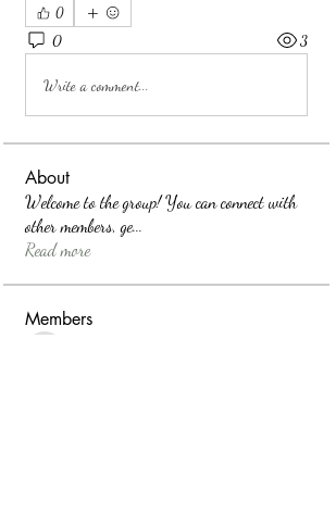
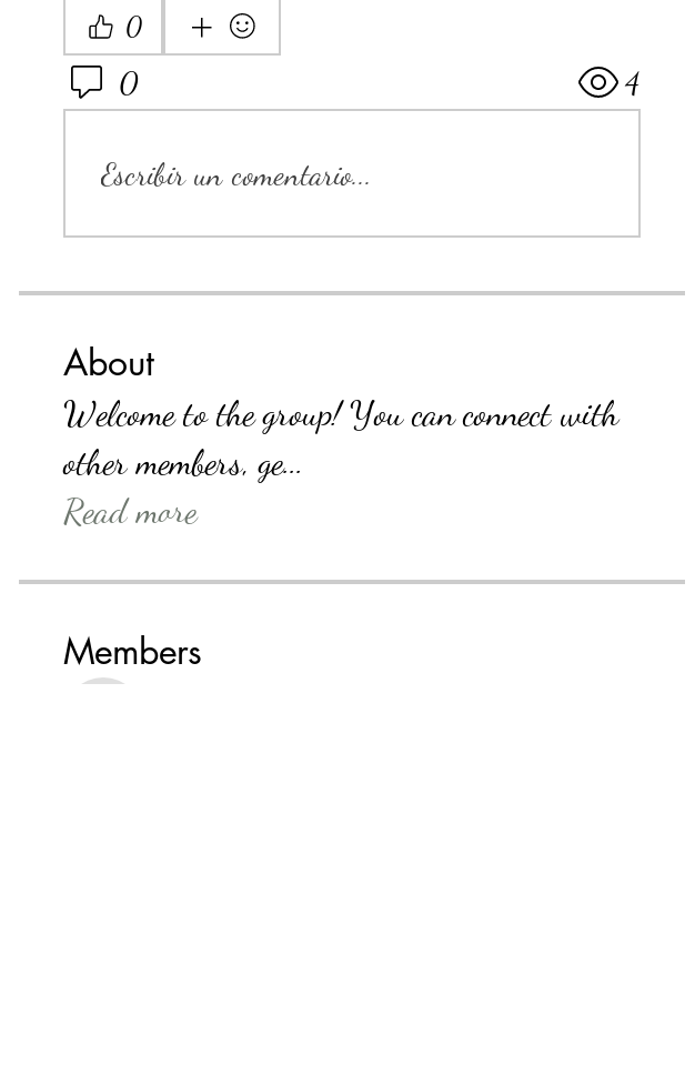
- 3
+ 4

- Write a comment...
+ Escribir un comentario...
